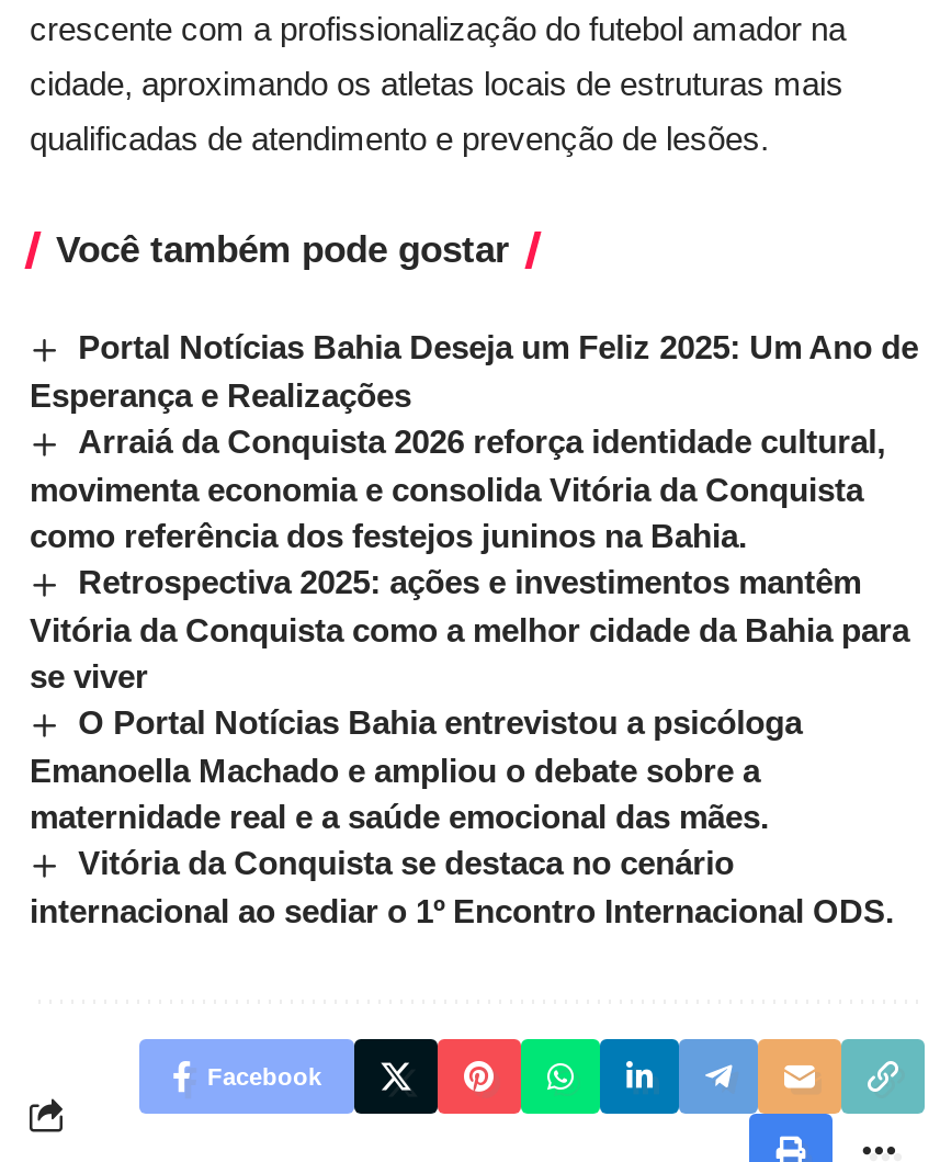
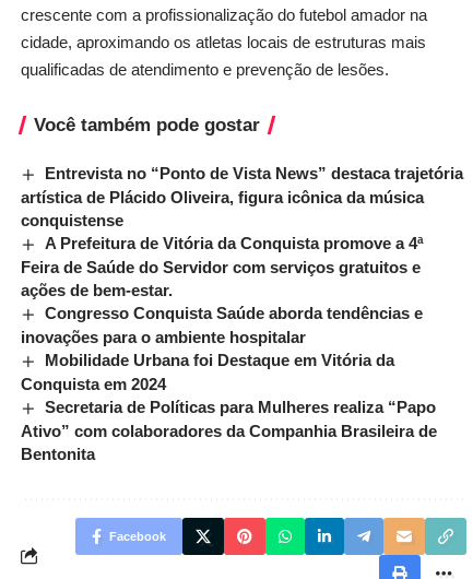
- Portal Notícias Bahia Deseja um Feliz 2025: Um Ano de
- Esperança e Realizações
- Arraiá da Conquista 2026 reforça identidade cultural,
- movimenta economia e consolida Vitória da Conquista
- como referência dos festejos juninos na Bahia.
- Retrospectiva 2025: ações e investimentos mantêm
- Vitória da Conquista como a melhor cidade da Bahia para
- se viver
- O Portal Notícias Bahia entrevistou a psicóloga
- Emanoella Machado e ampliou o debate sobre a
- maternidade real e a saúde emocional das mães.
- Vitória da Conquista se destaca no cenário
- internacional ao sediar o 1º Encontro Internacional ODS.
+ Entrevista no “Ponto de Vista News” destaca trajetória
+ artística de Plácido Oliveira, figura icônica da música
+ conquistense
+ A Prefeitura de Vitória da Conquista promove a 4ª
+ Feira de Saúde do Servidor com serviços gratuitos e
+ ações de bem-estar.
+ Congresso Conquista Saúde aborda tendências e
+ inovações para o ambiente hospitalar
+ Mobilidade Urbana foi Destaque em Vitória da
+ Conquista em 2024
+ Secretaria de Políticas para Mulheres realiza “Papo
+ Ativo” com colaboradores da Companhia Brasileira de
+ Bentonita
